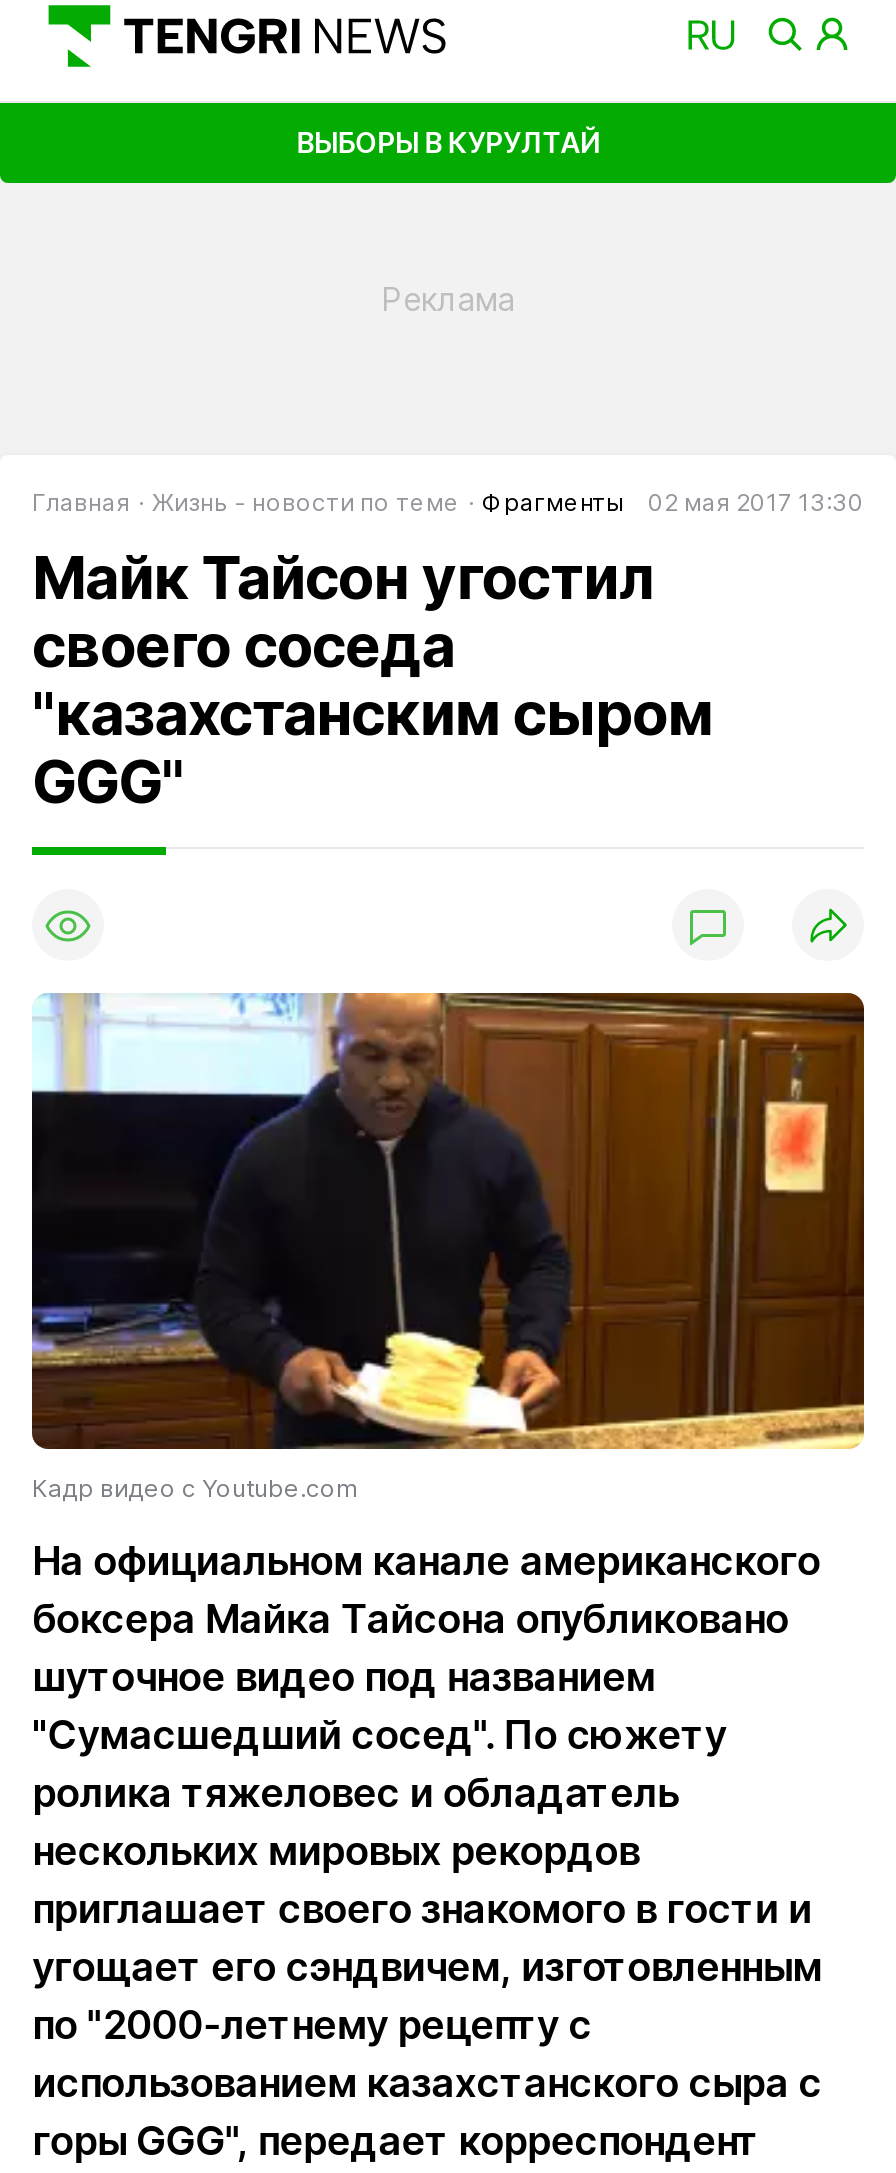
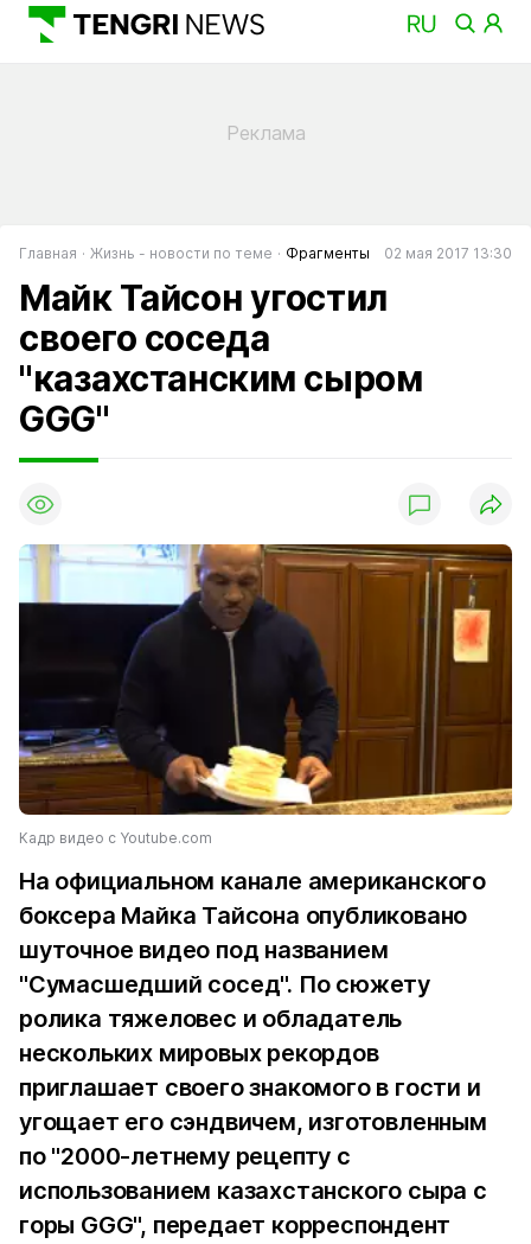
- ВЫБОРЫ В КУРУЛТАЙ
